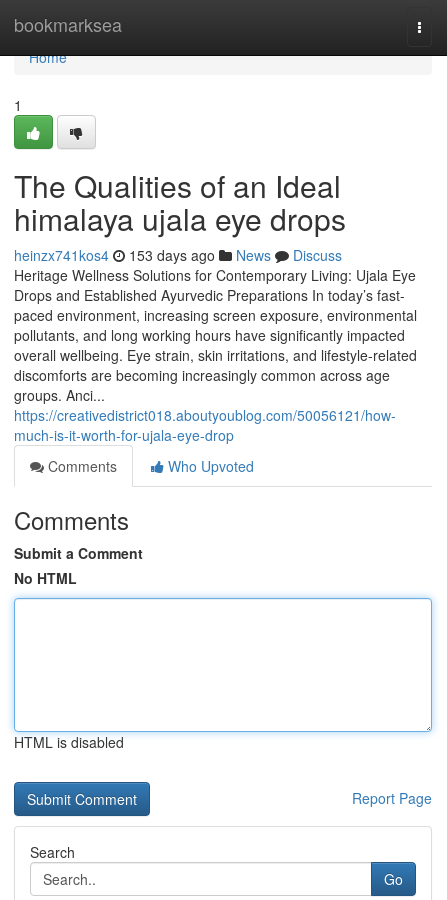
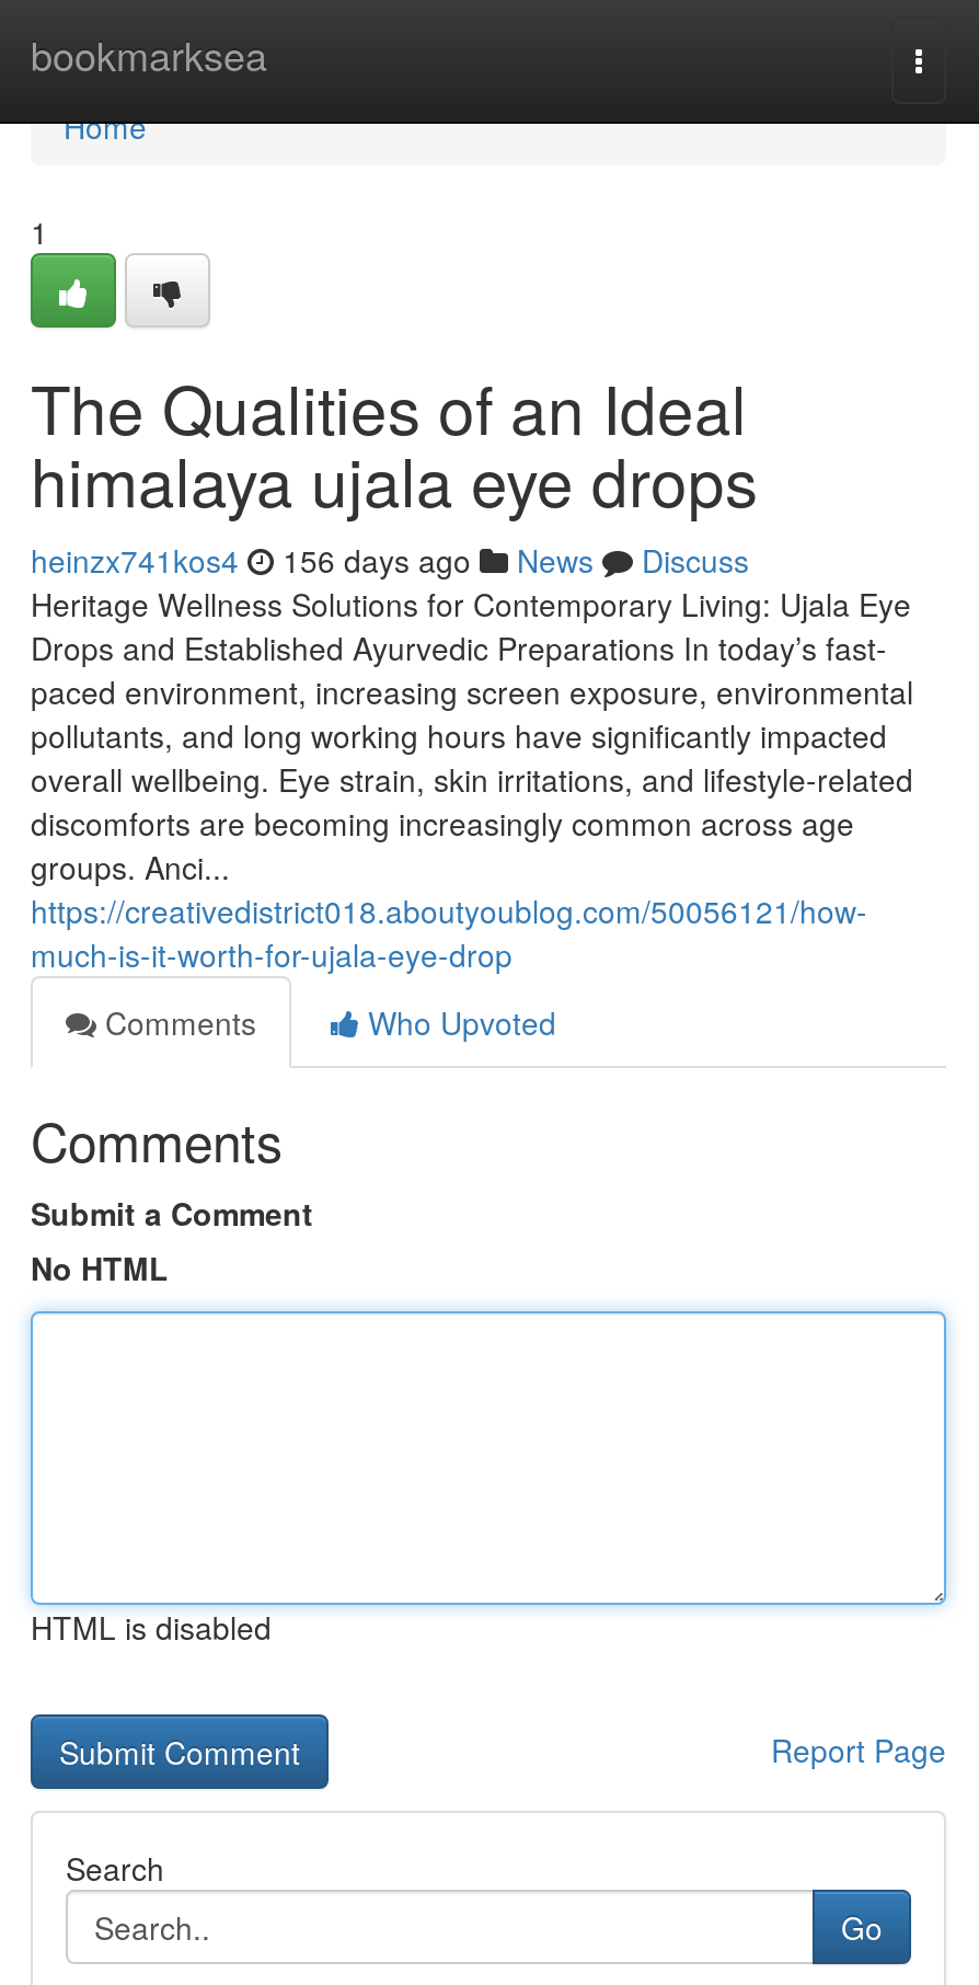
- heinzx741kos4 153 days ago News Discuss
+ heinzx741kos4 156 days ago News Discuss
